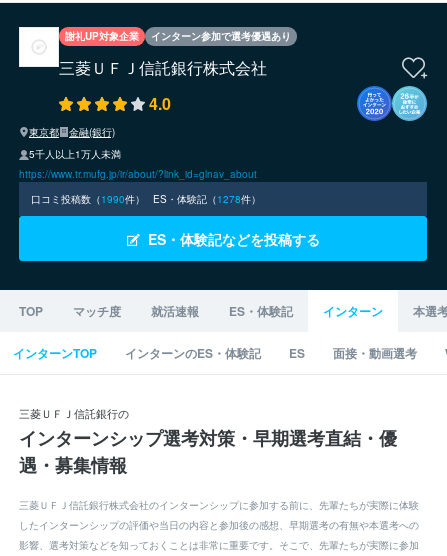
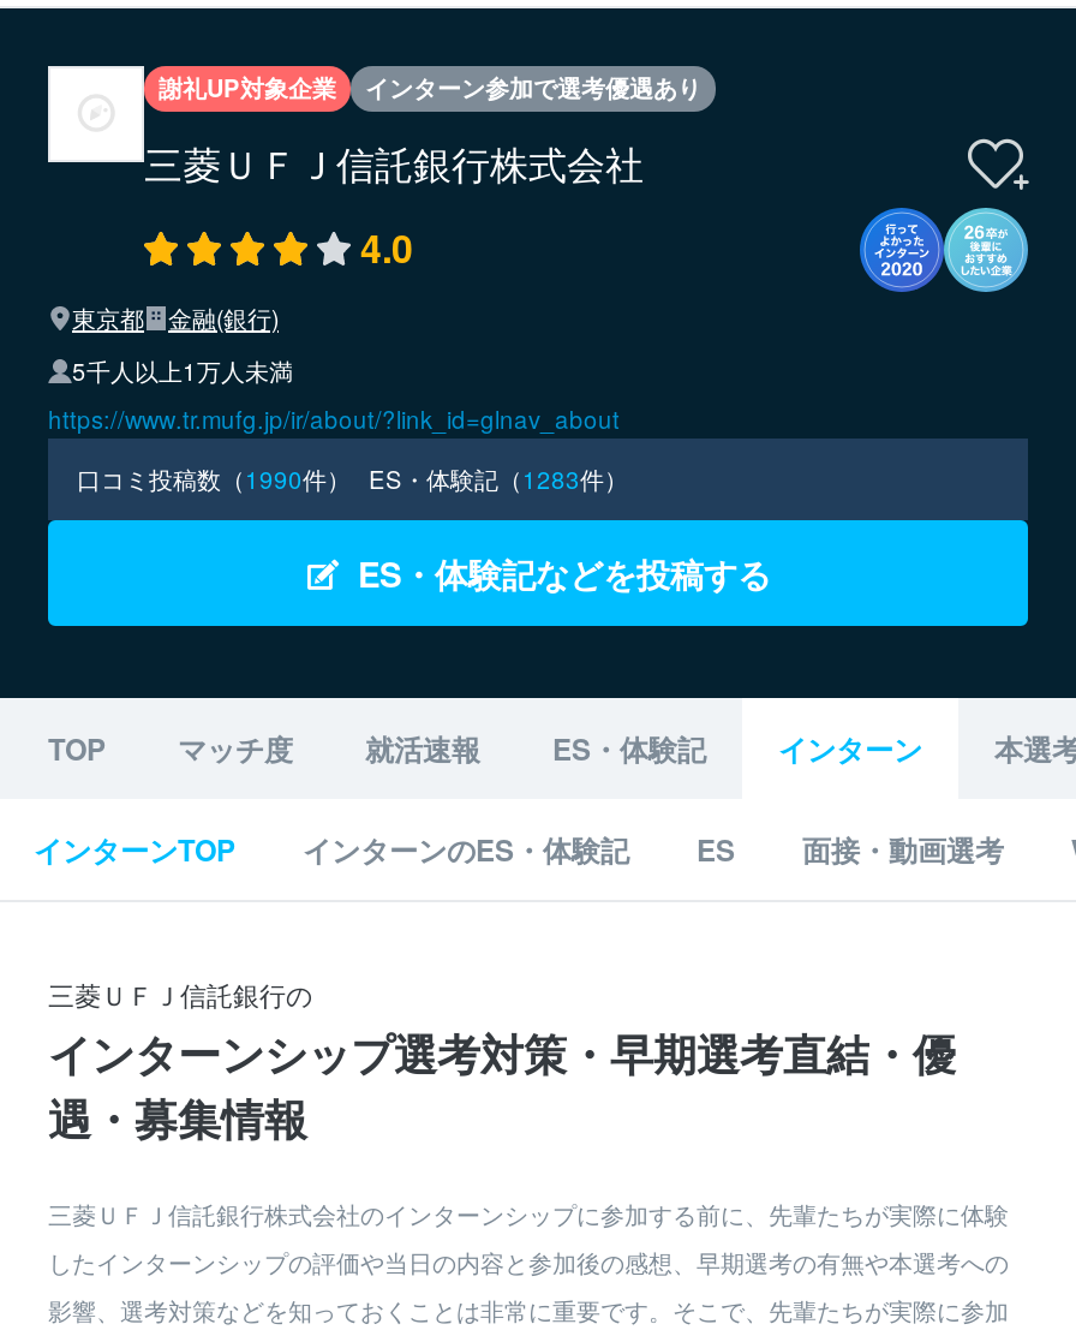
- 口コミ投稿数（1990件） ES・体験記（1278件）
+ 口コミ投稿数（1990件） ES・体験記（1283件）
